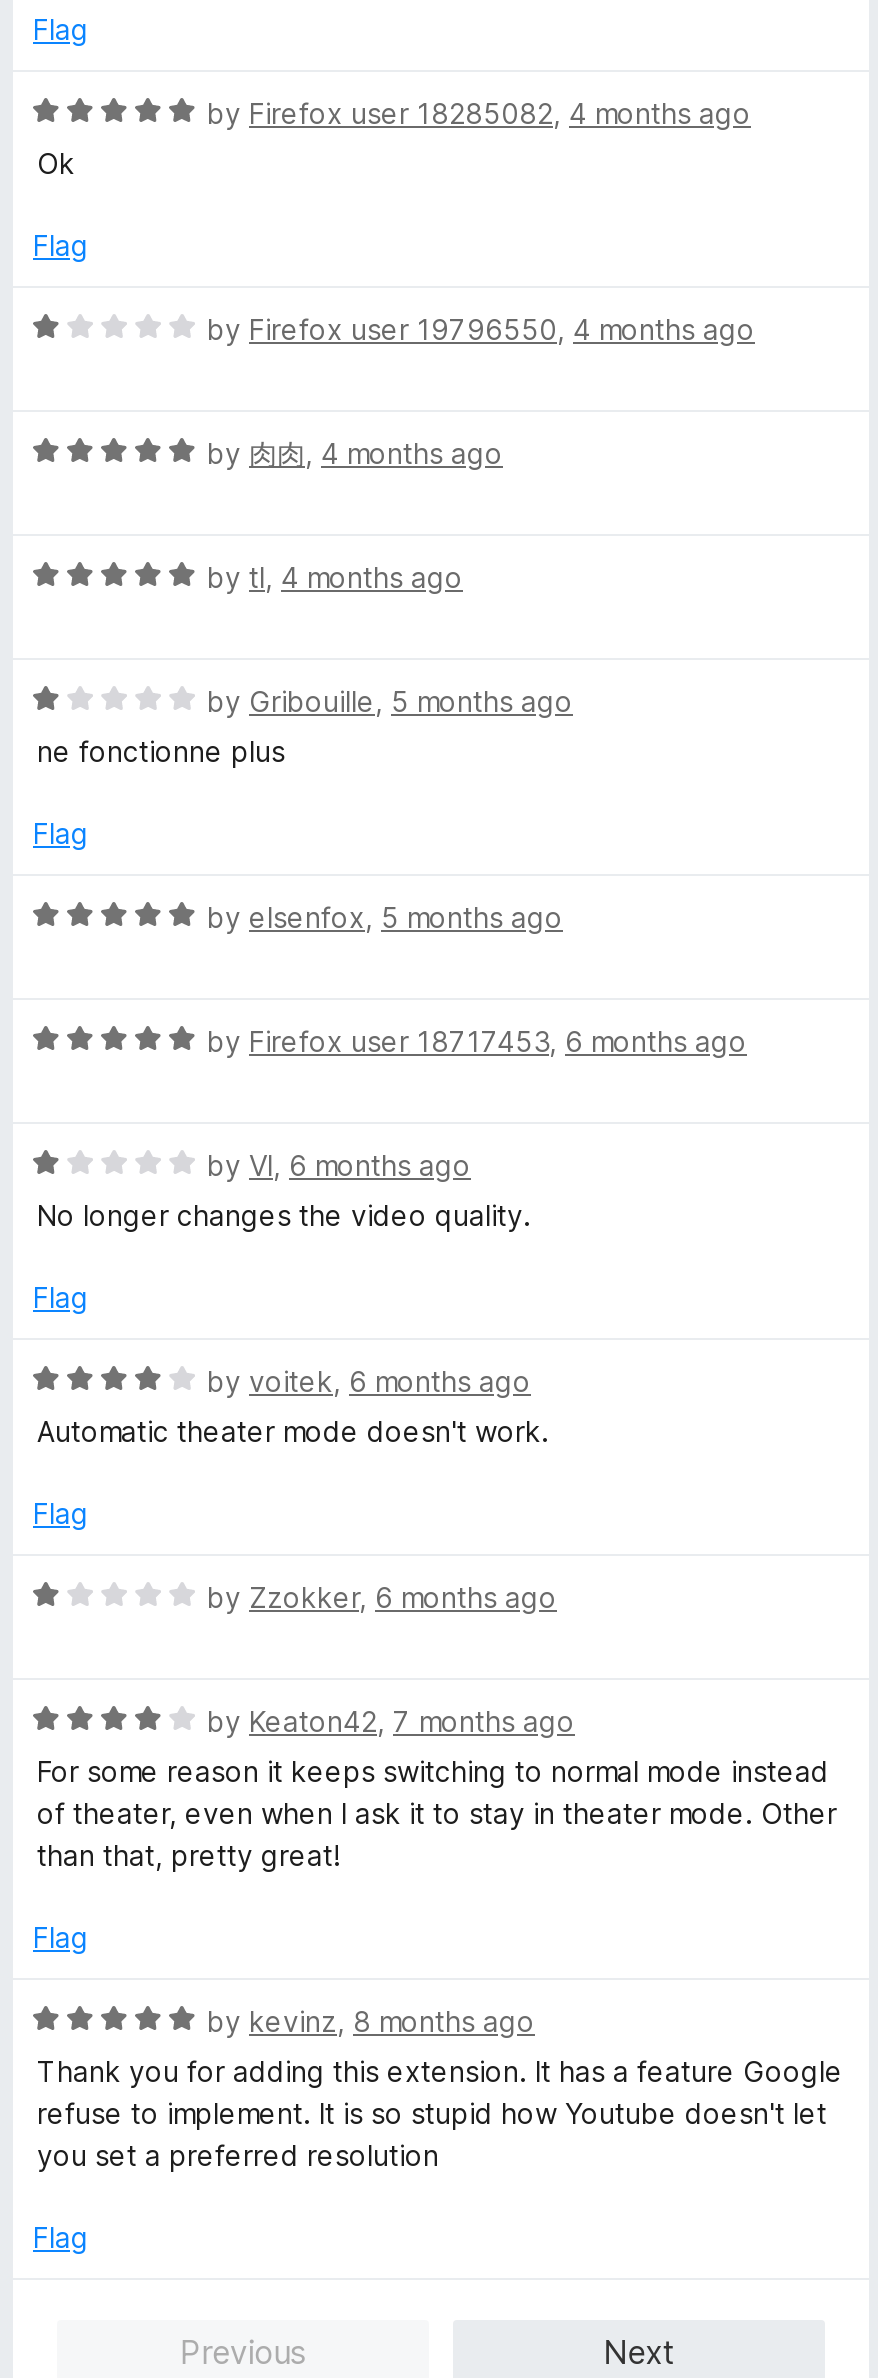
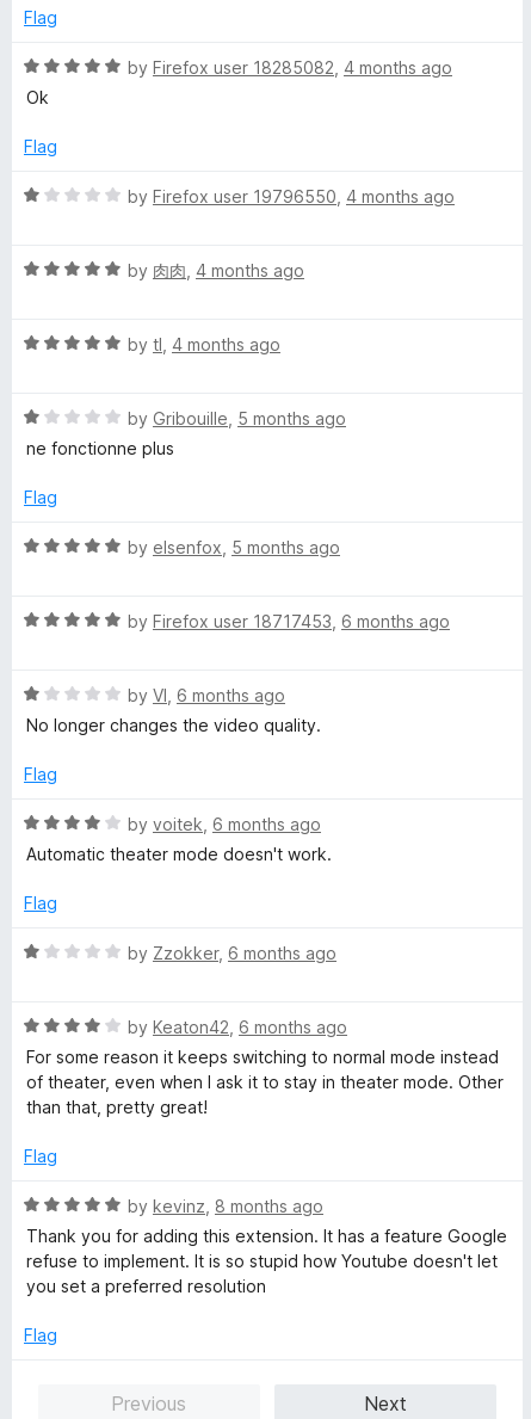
- by Keaton42, 7 months ago
+ by Keaton42, 6 months ago
